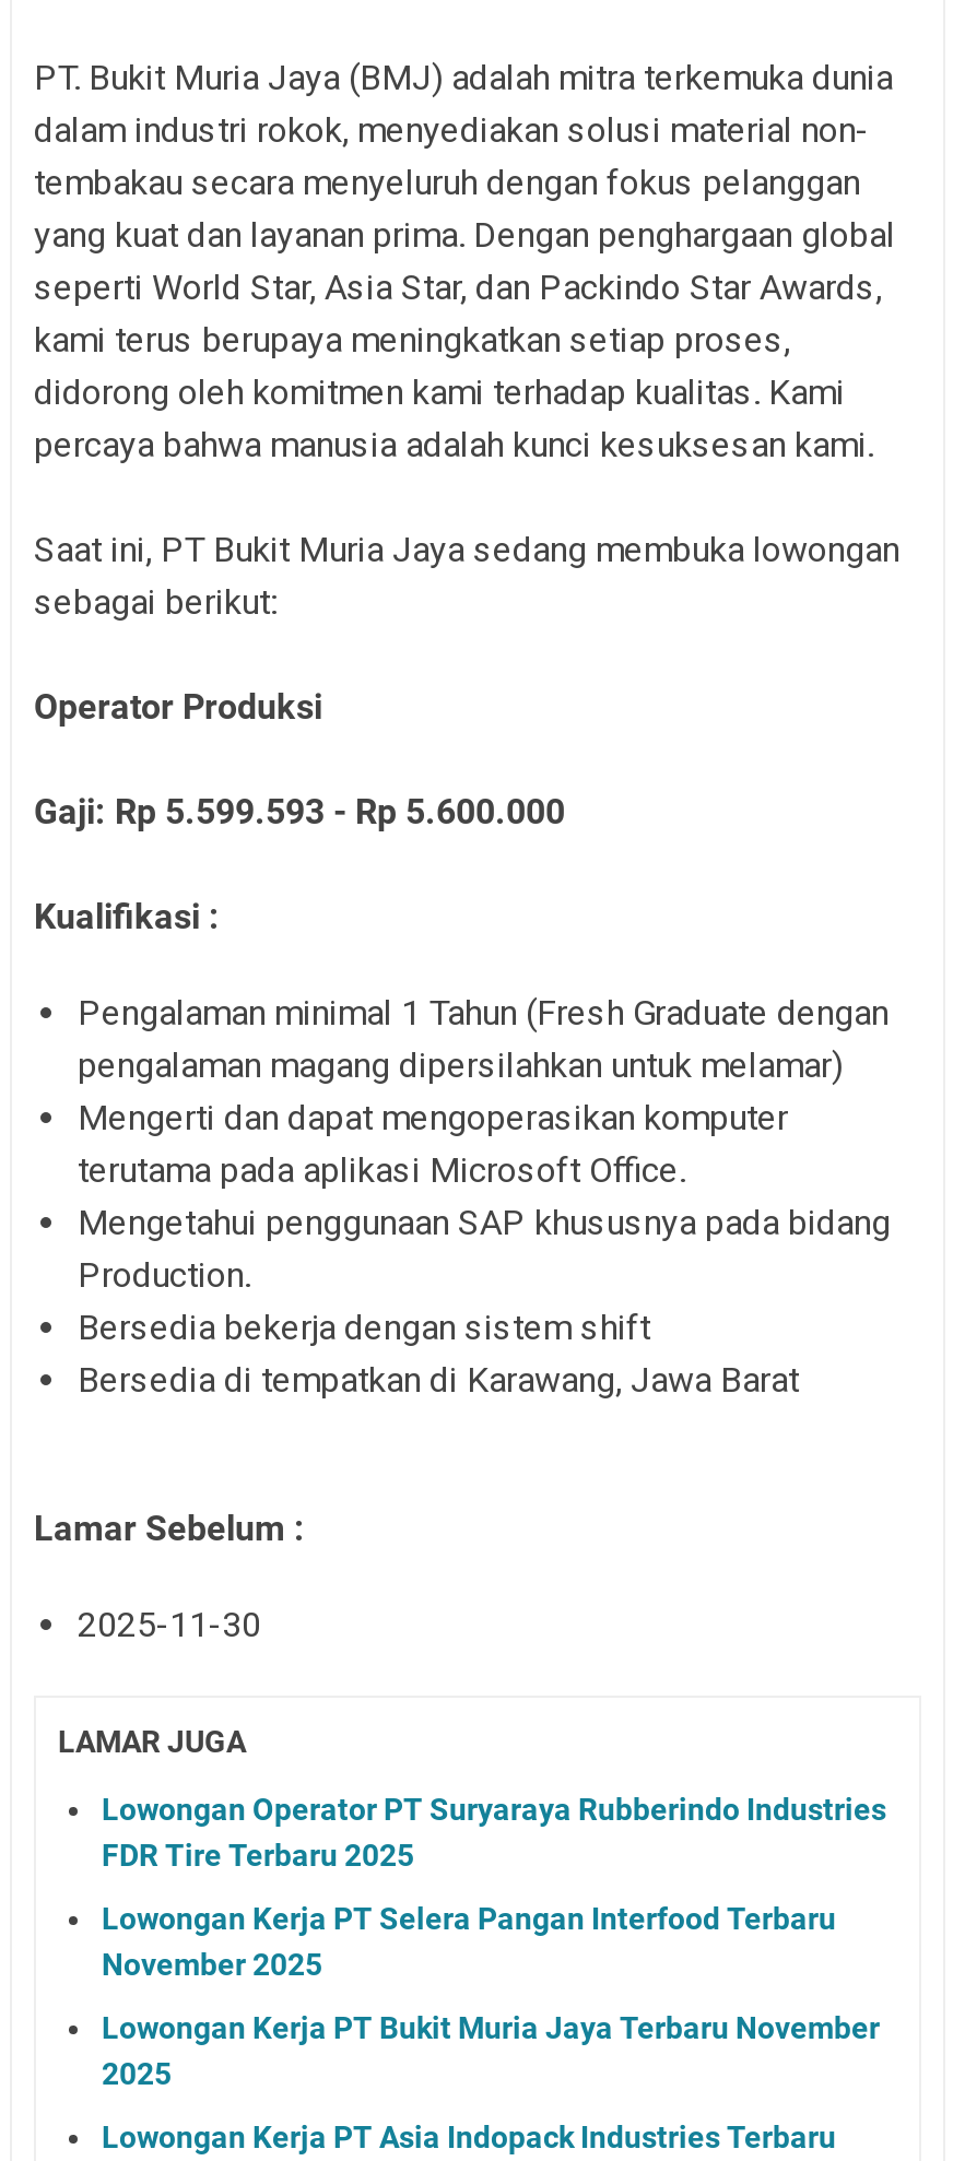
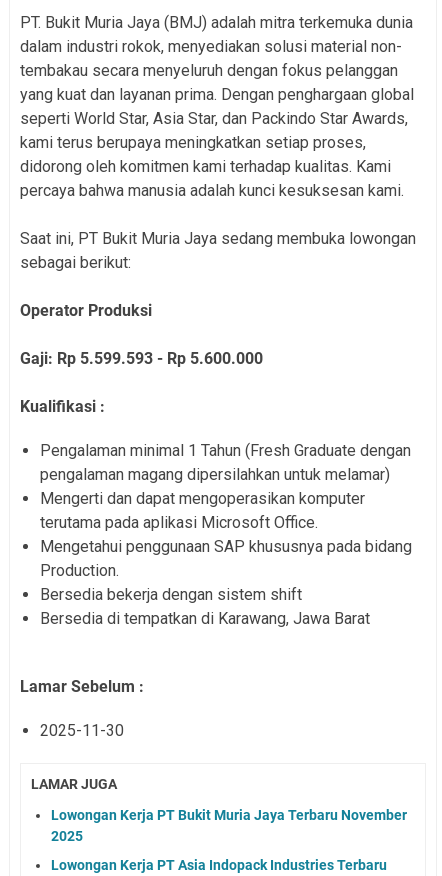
- Lowongan Operator PT Suryaraya Rubberindo Industries
- FDR Tire Terbaru 2025
- Lowongan Kerja PT Selera Pangan Interfood Terbaru
- November 2025
